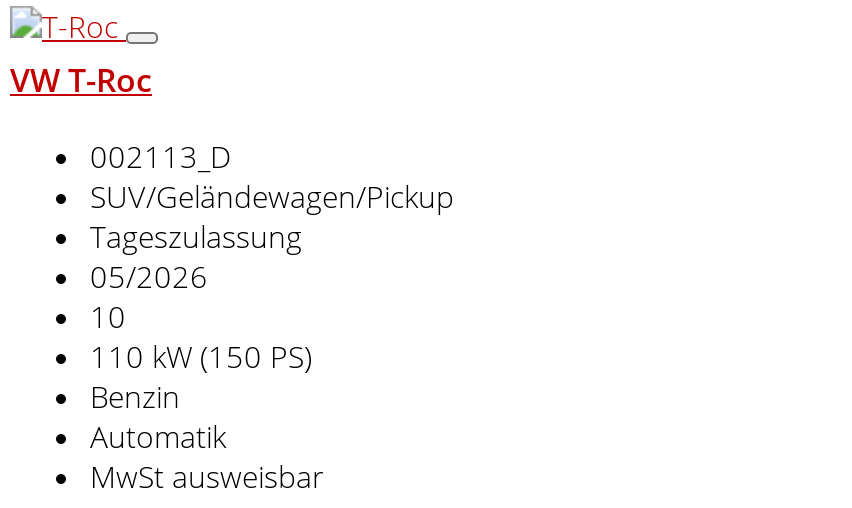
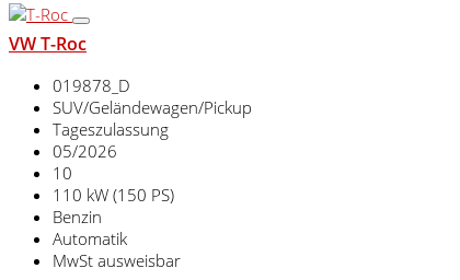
- 002113_D
+ 019878_D
